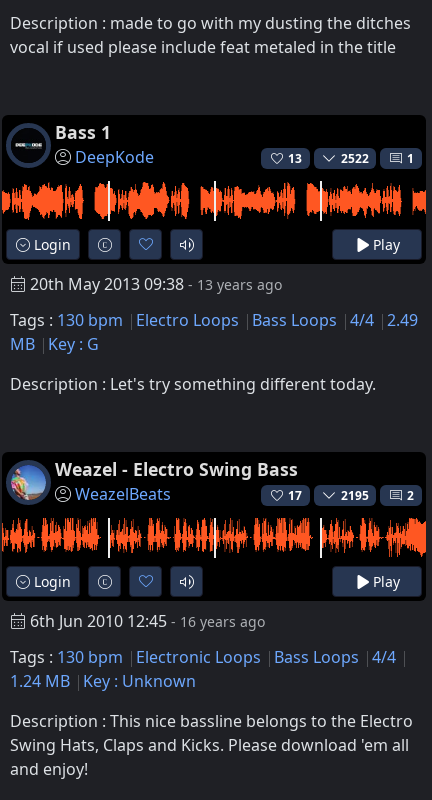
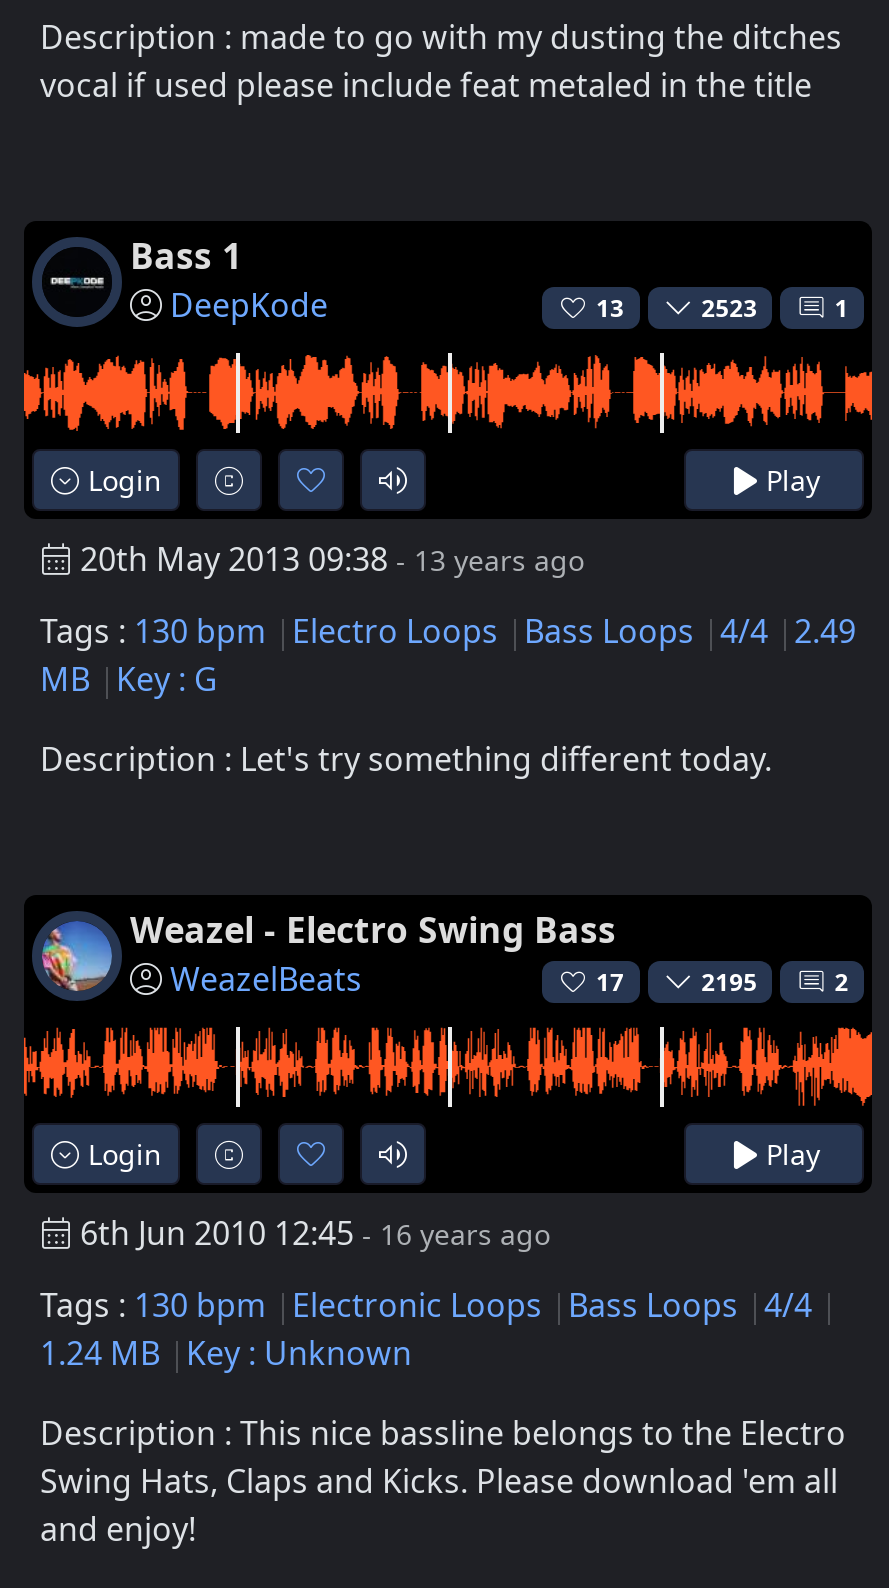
- 2522
+ 2523
